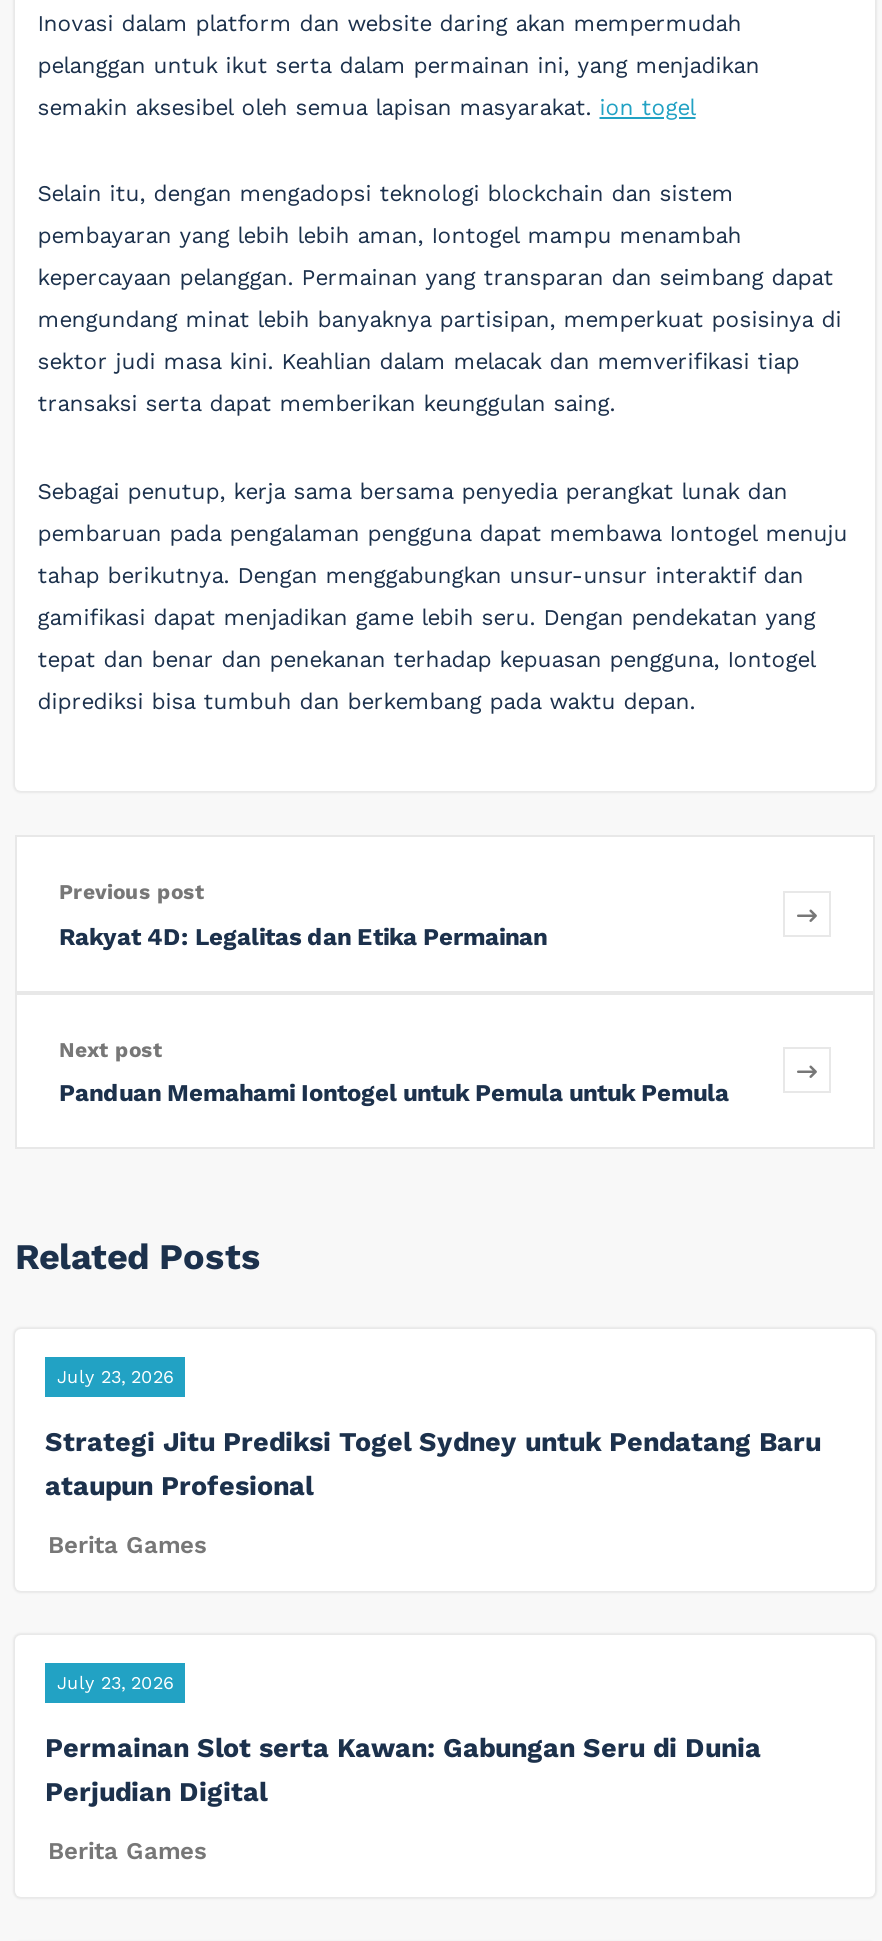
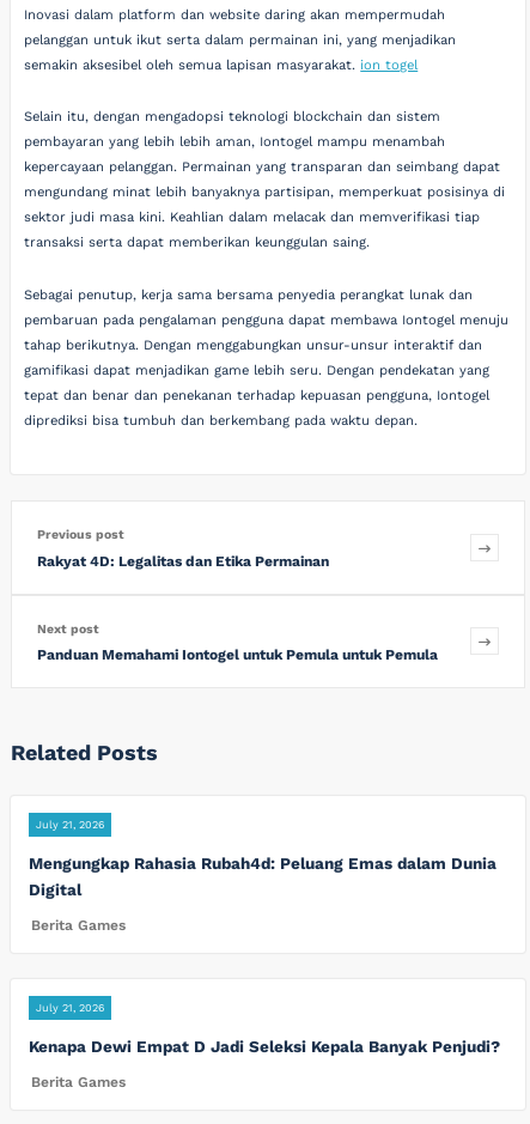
- July 23, 2026
+ July 21, 2026

- Strategi Jitu Prediksi Togel Sydney untuk Pendatang Baru
- ataupun Profesional
+ Mengungkap Rahasia Rubah4d: Peluang Emas dalam Dunia
+ Digital

- July 23, 2026
+ July 21, 2026

- Permainan Slot serta Kawan: Gabungan Seru di Dunia
- Perjudian Digital
+ Kenapa Dewi Empat D Jadi Seleksi Kepala Banyak Penjudi?
